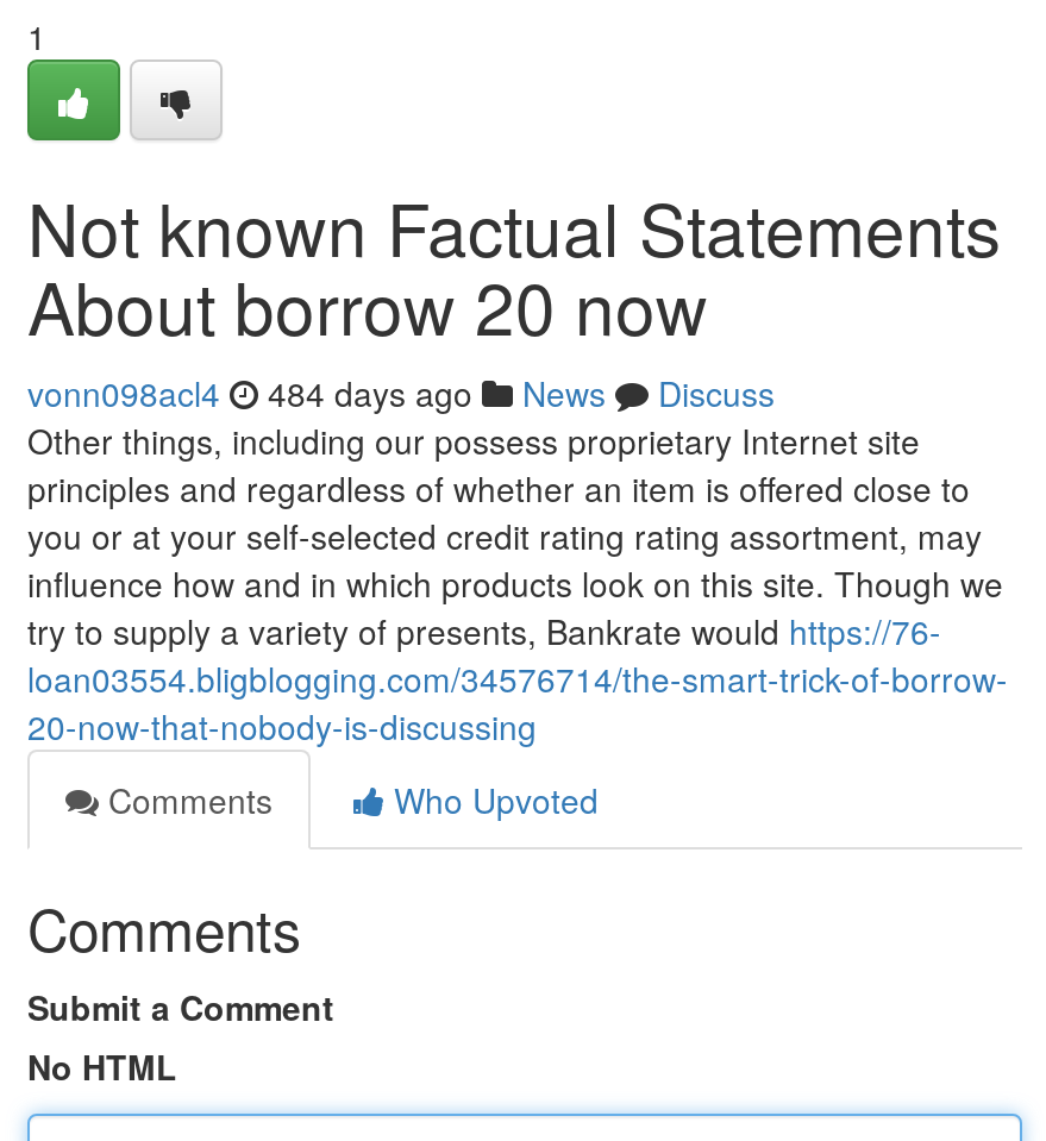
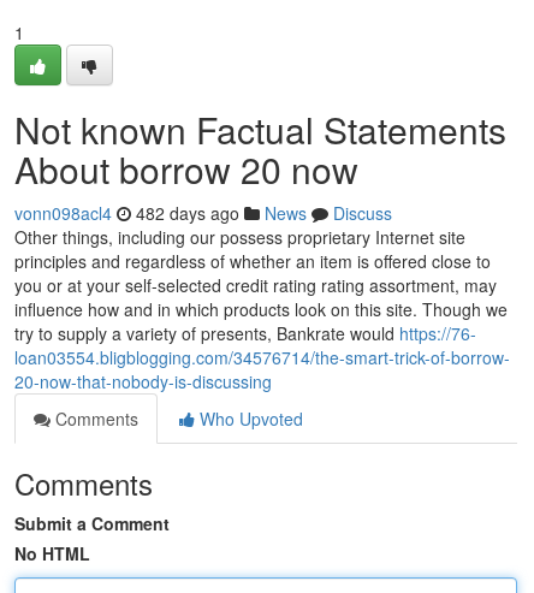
- vonn098acl4 484 days ago News Discuss
+ vonn098acl4 482 days ago News Discuss
